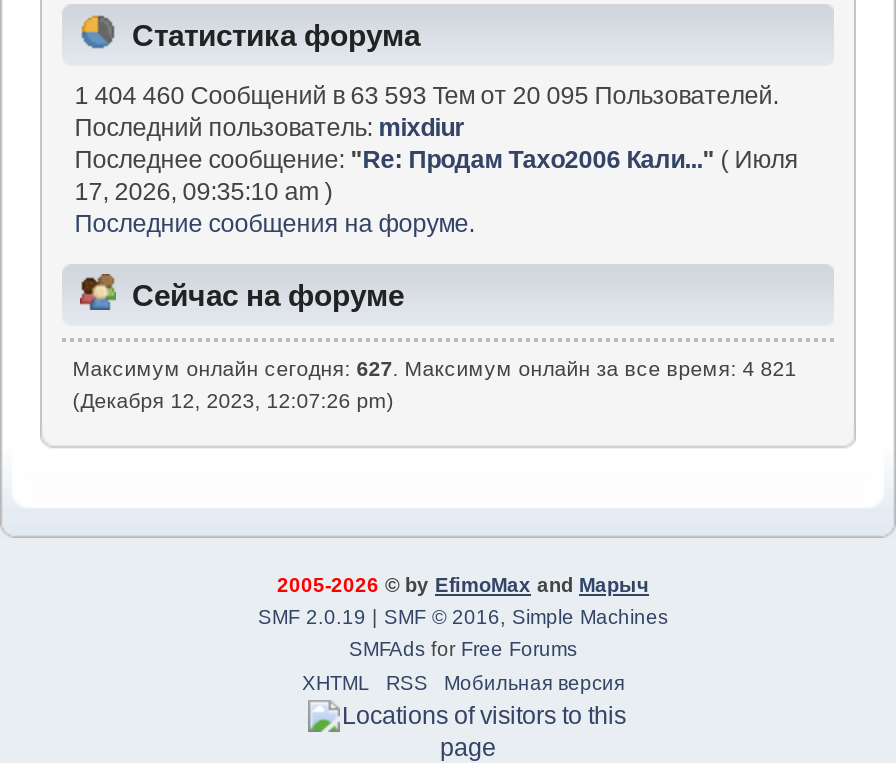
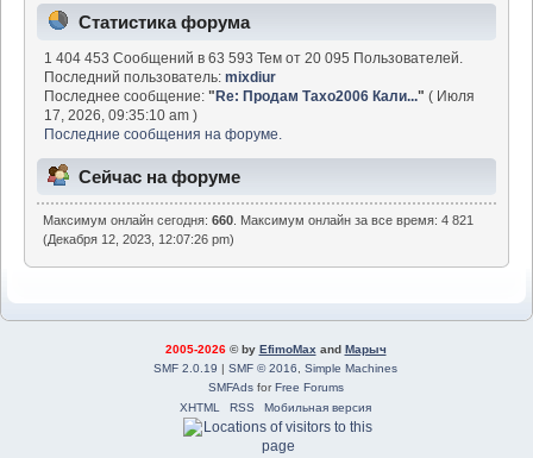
- 1 404 460 Сообщений в 63 593 Тем от 20 095 Пользователей.
+ 1 404 453 Сообщений в 63 593 Тем от 20 095 Пользователей.

- Максимум онлайн сегодня: 627. Максимум онлайн за все время: 4 821
+ Максимум онлайн сегодня: 660. Максимум онлайн за все время: 4 821
